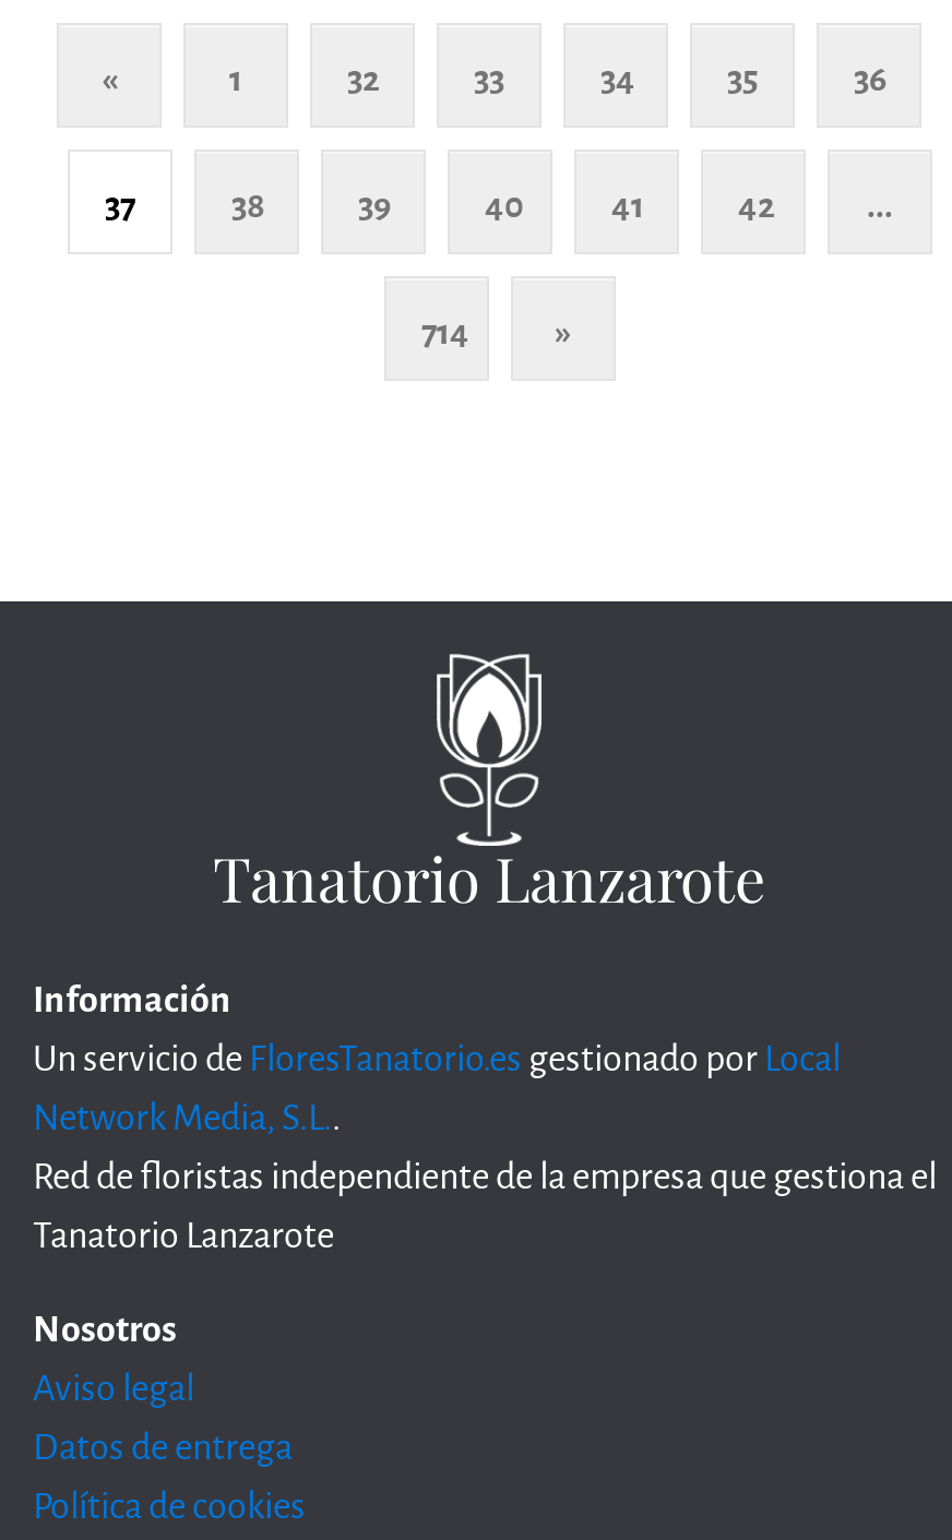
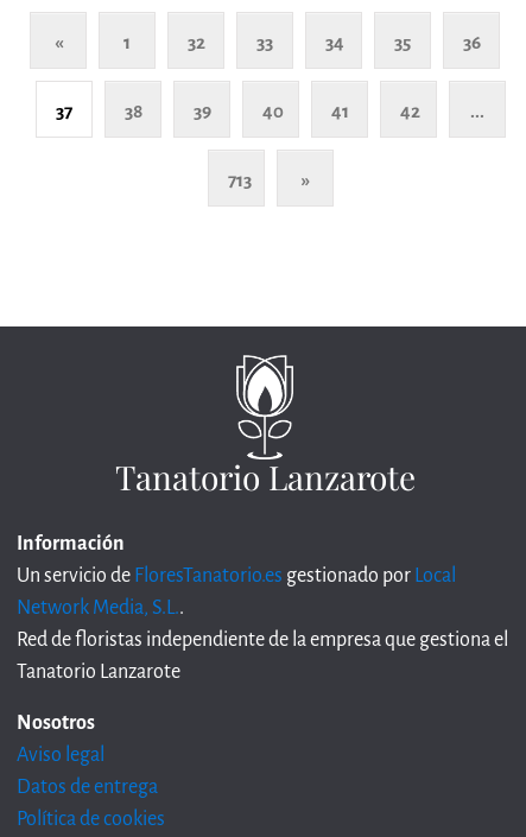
- 714
+ 713
